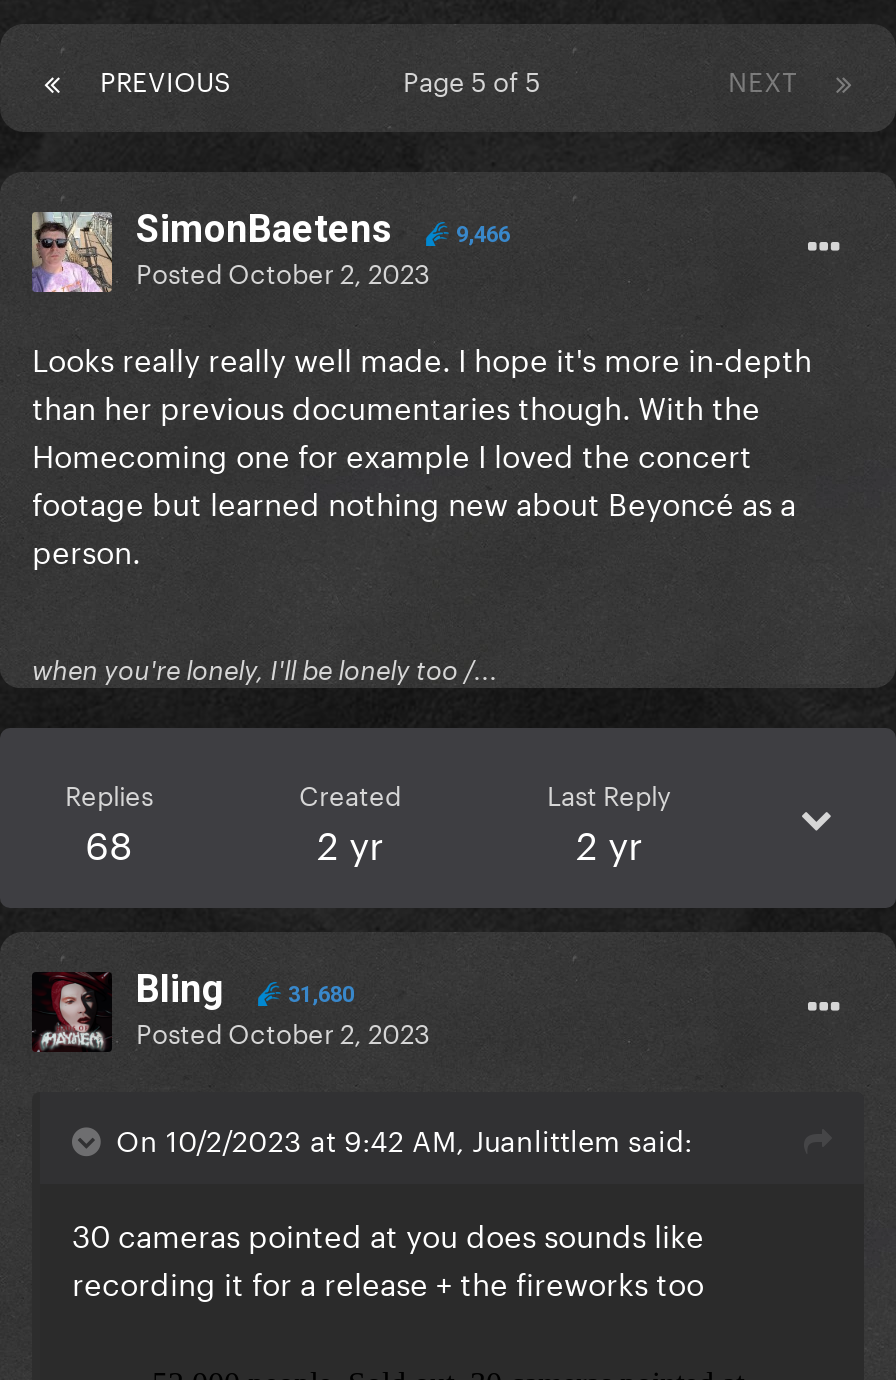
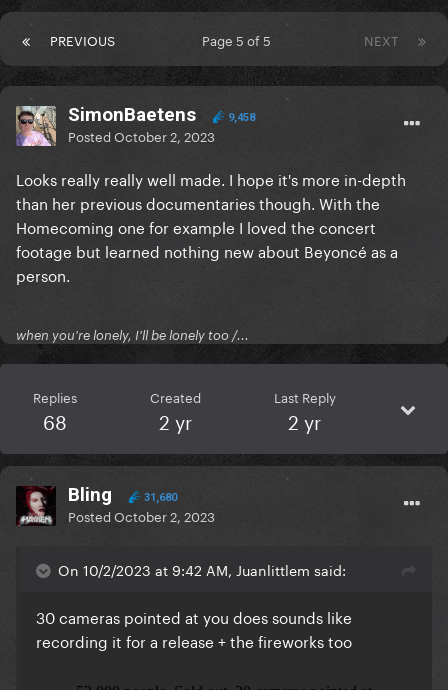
- 9,466
+ 9,458
